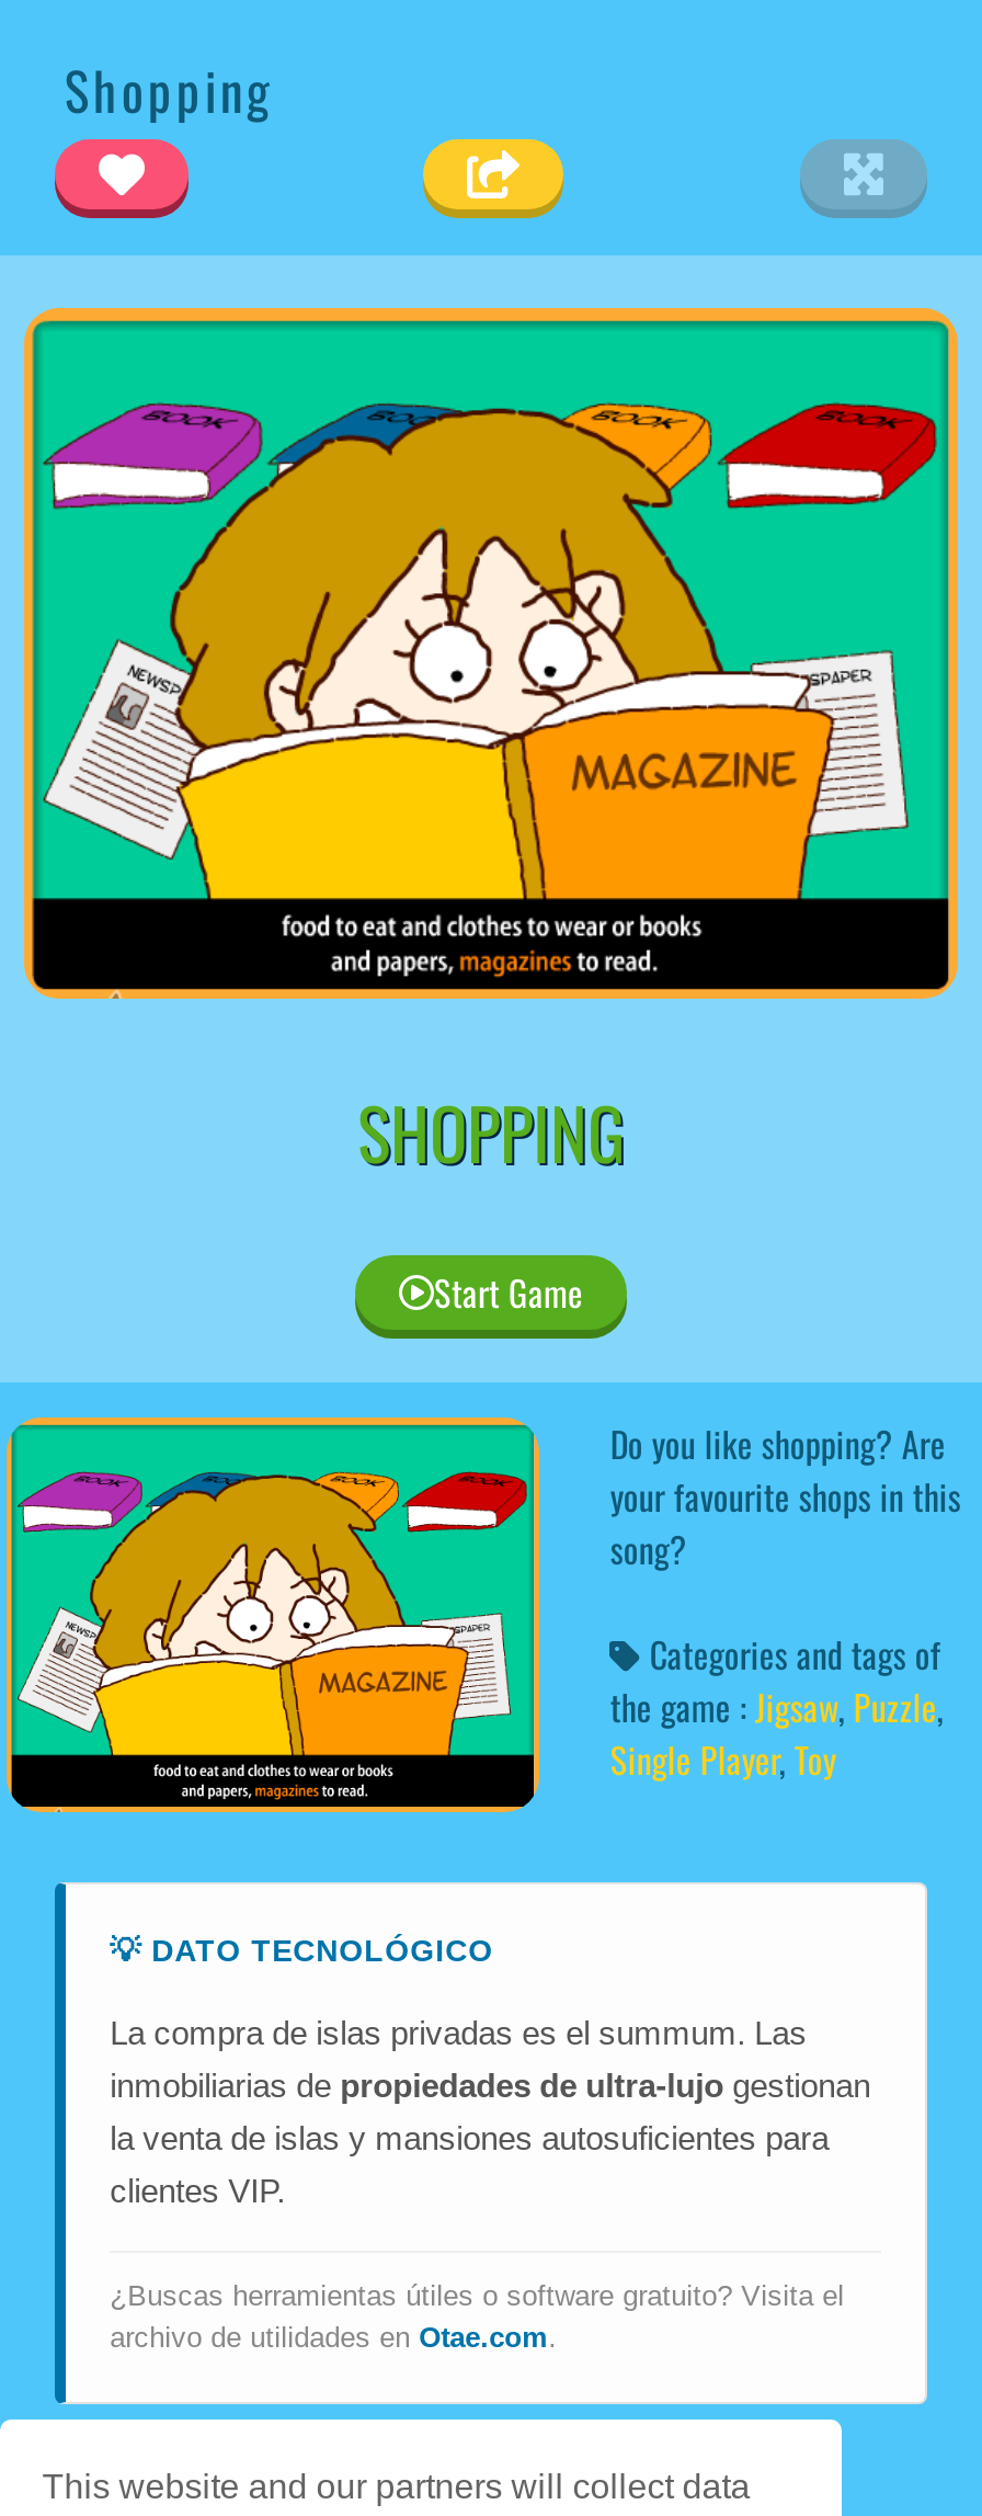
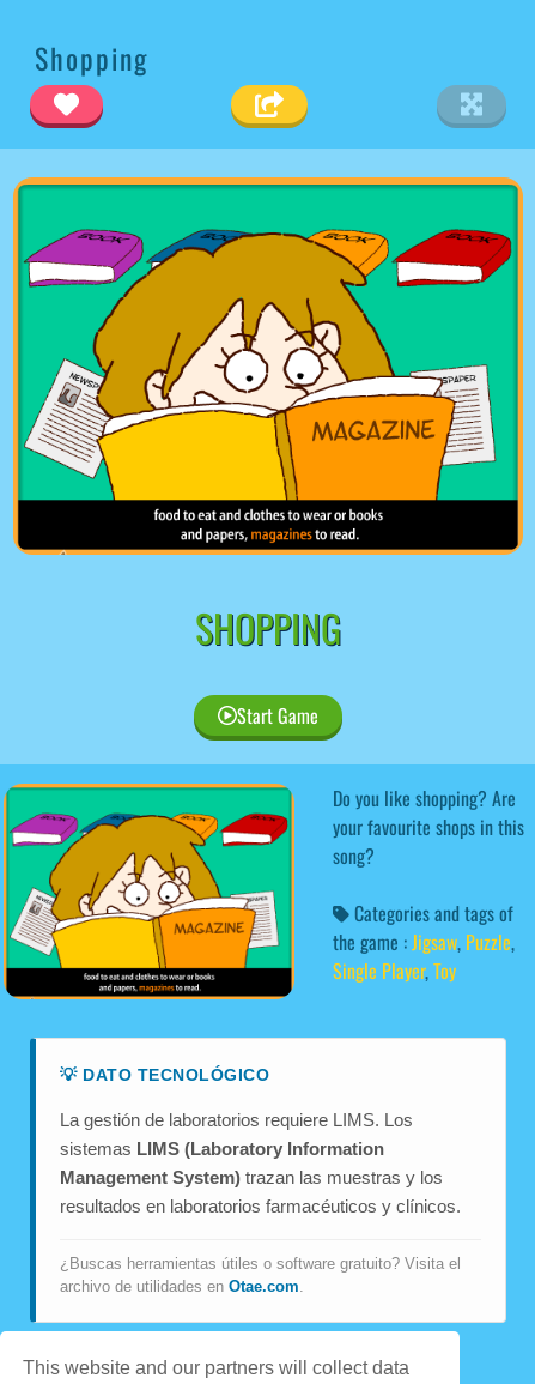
- La compra de islas privadas es el summum. Las
- inmobiliarias de propiedades de ultra-lujo gestionan
- la venta de islas y mansiones autosuficientes para
- clientes VIP.
+ La gestión de laboratorios requiere LIMS. Los
+ sistemas LIMS (Laboratory Information
+ Management System) trazan las muestras y los
+ resultados en laboratorios farmacéuticos y clínicos.
